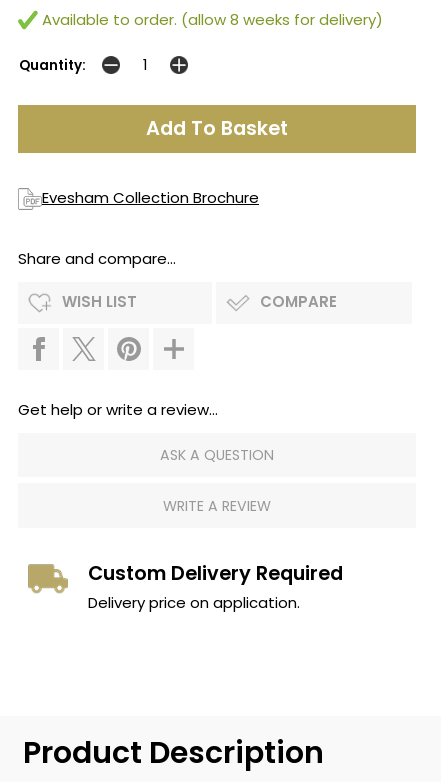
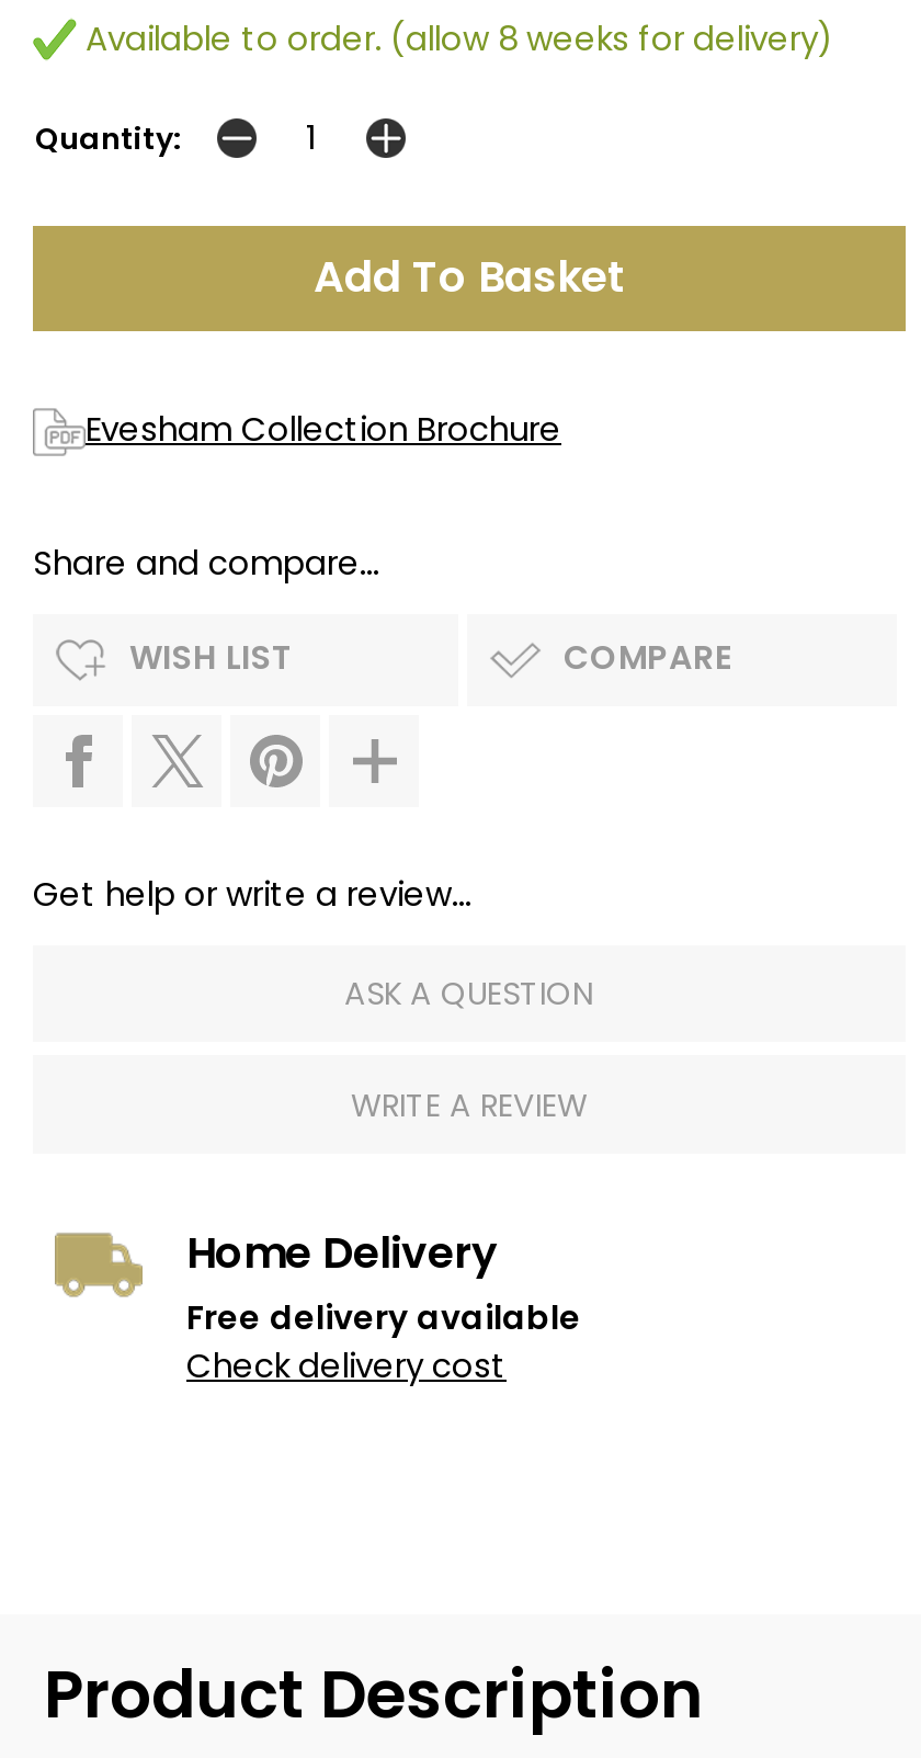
- Custom Delivery Required
- Delivery price on application.
+ Home Delivery
+ Free delivery available
+ Check delivery cost
